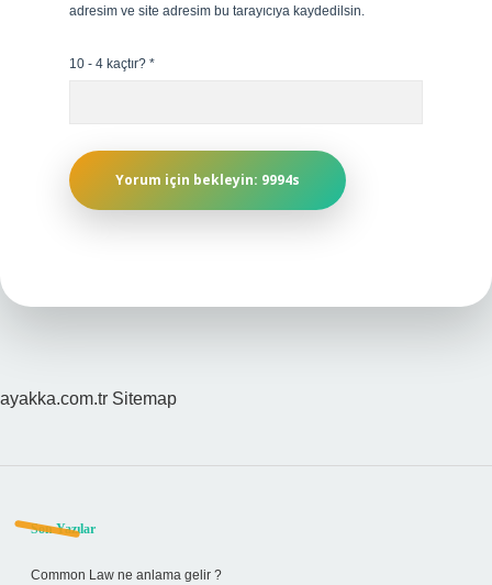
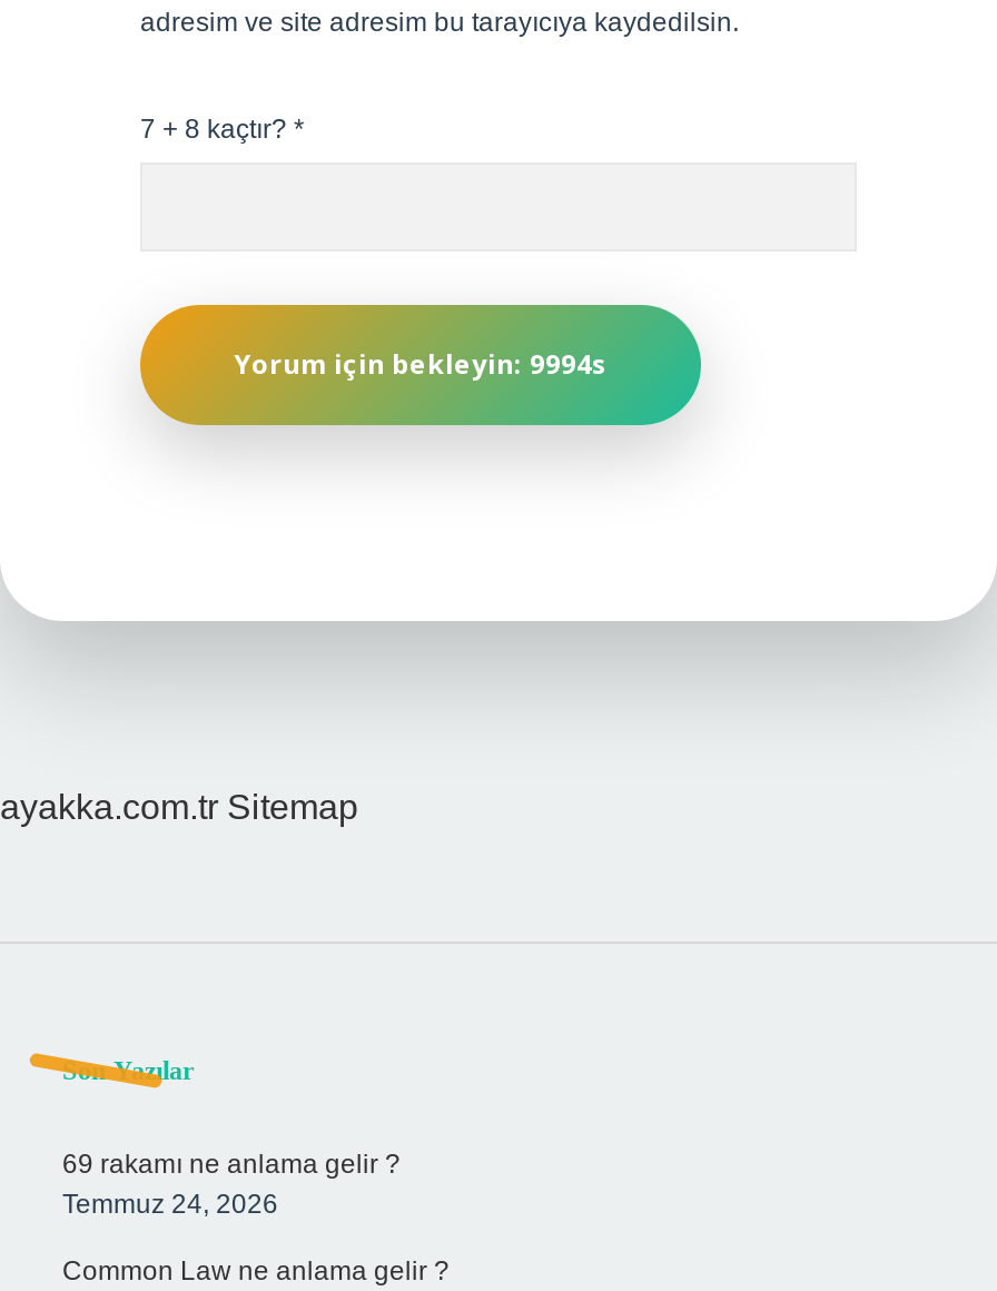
- 10 - 4 kaçtır? *
+ 7 + 8 kaçtır? *

+ 69 rakamı ne anlama gelir ?
+ Temmuz 24, 2026
